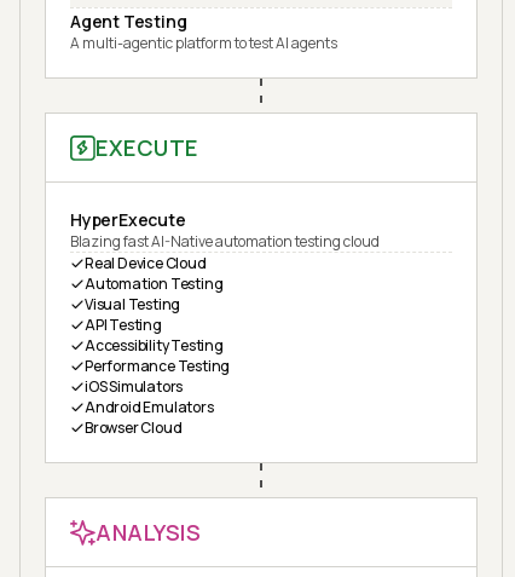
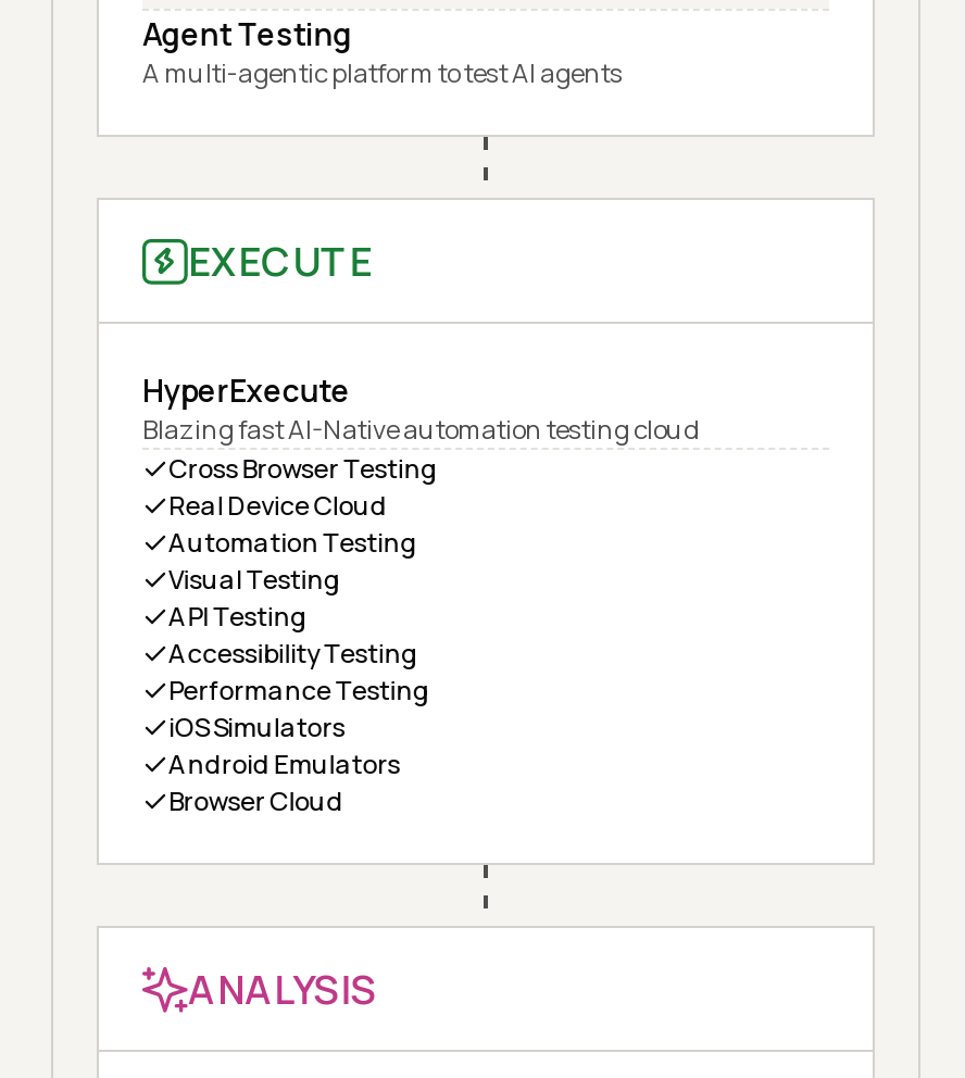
+ Cross Browser Testing
